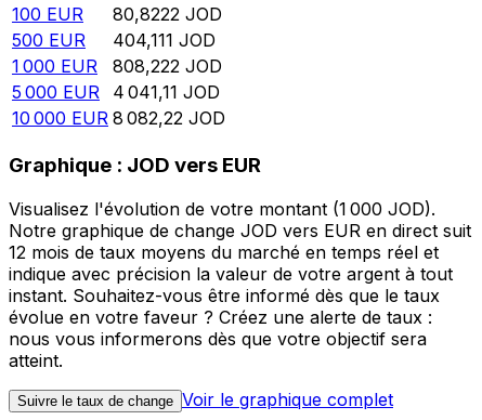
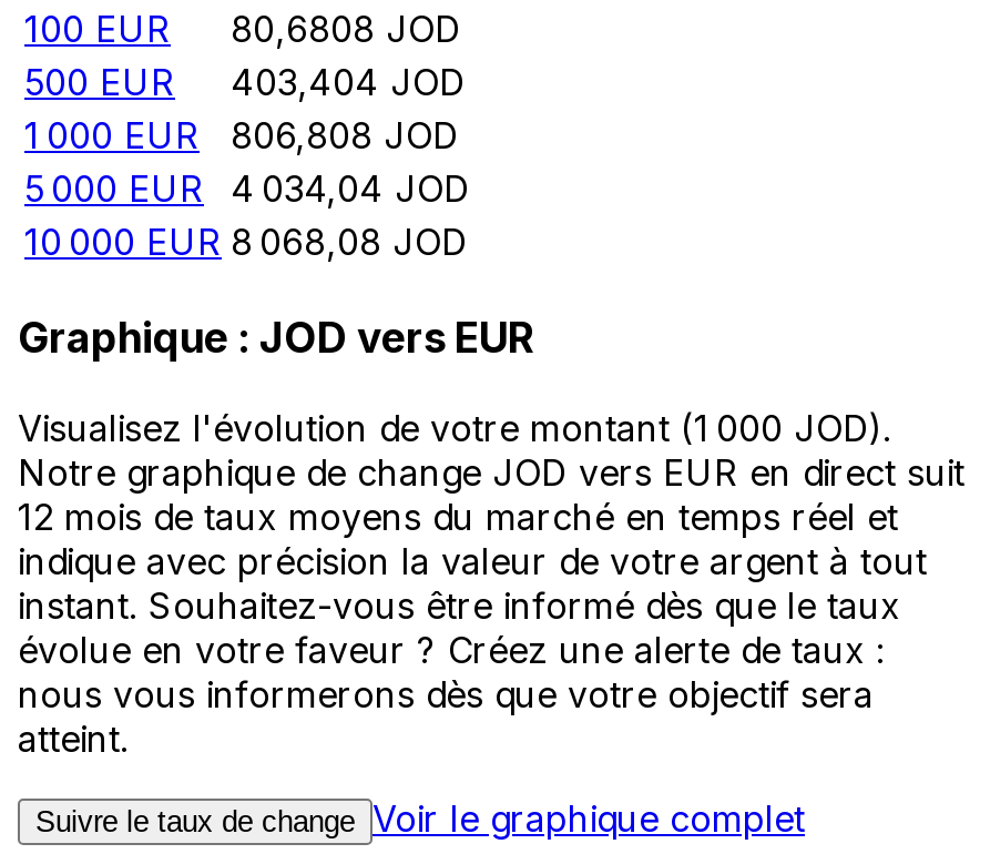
- 100 EUR 80,8222 JOD
+ 100 EUR 80,6808 JOD

- 500 EUR 404,111 JOD
+ 500 EUR 403,404 JOD

- 1 000 EUR 808,222 JOD
+ 1 000 EUR 806,808 JOD

- 5 000 EUR 4 041,11 JOD
+ 5 000 EUR 4 034,04 JOD

- 10 000 EUR 8 082,22 JOD
+ 10 000 EUR 8 068,08 JOD
